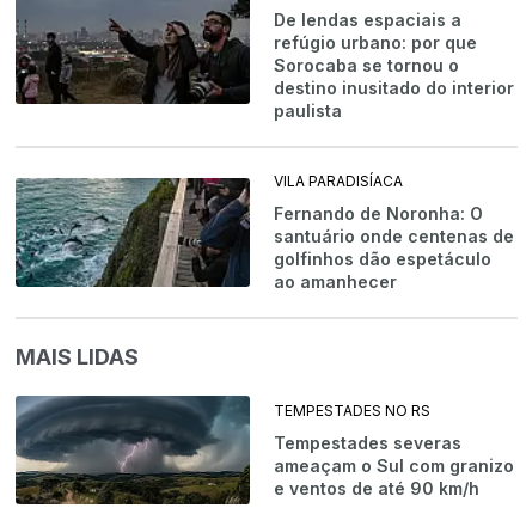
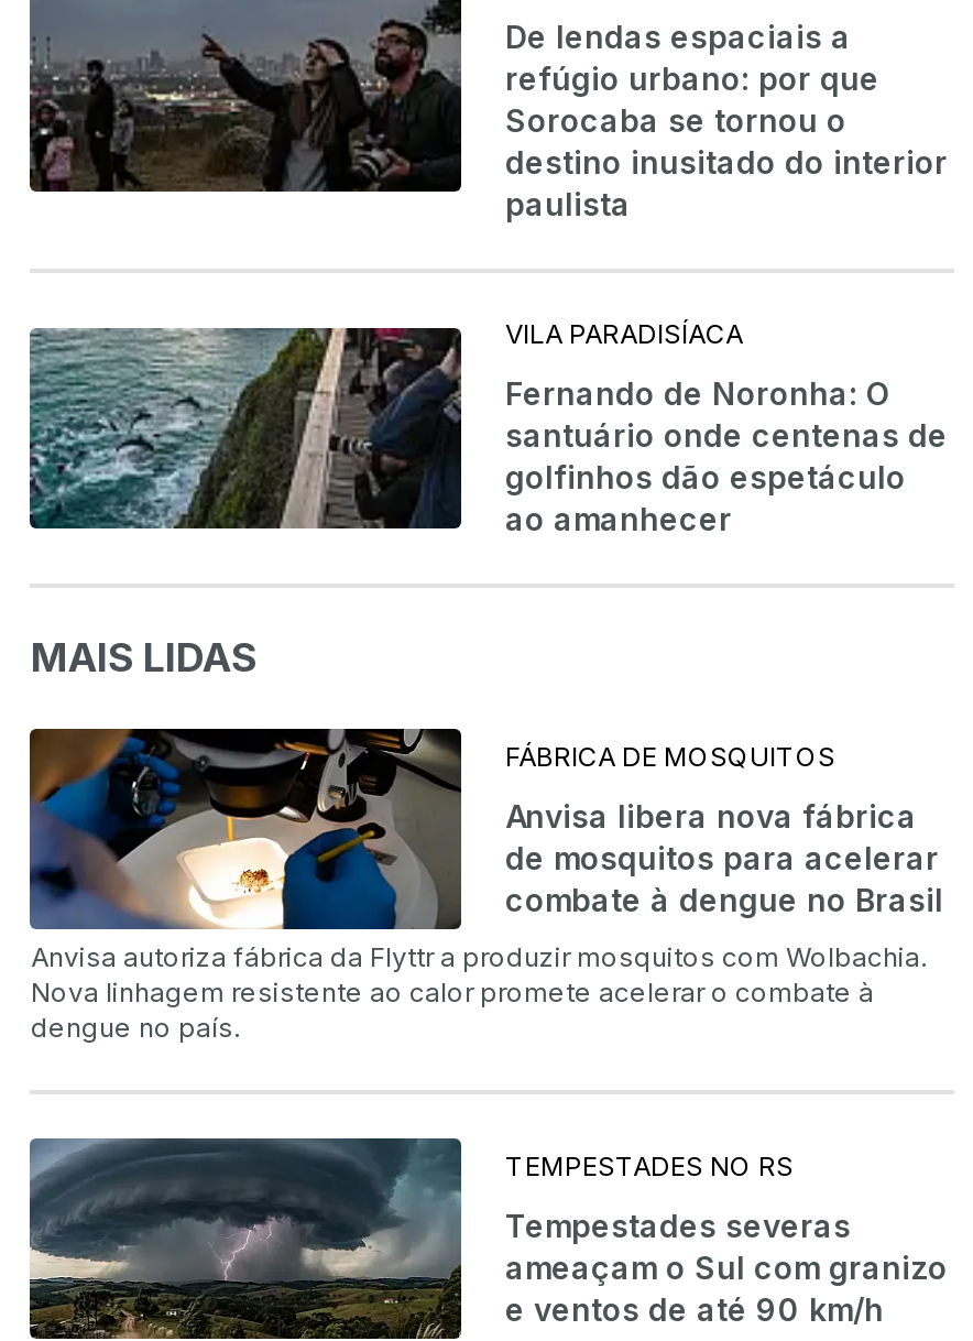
+ [image]
+ FÁBRICA DE MOSQUITOS
+ Anvisa libera nova fábrica
+ de mosquitos para acelerar
+ combate à dengue no Brasil
+ Anvisa autoriza fábrica da Flyttr a produzir mosquitos com Wolbachia.
+ Nova linhagem resistente ao calor promete acelerar o combate à
+ dengue no país.
